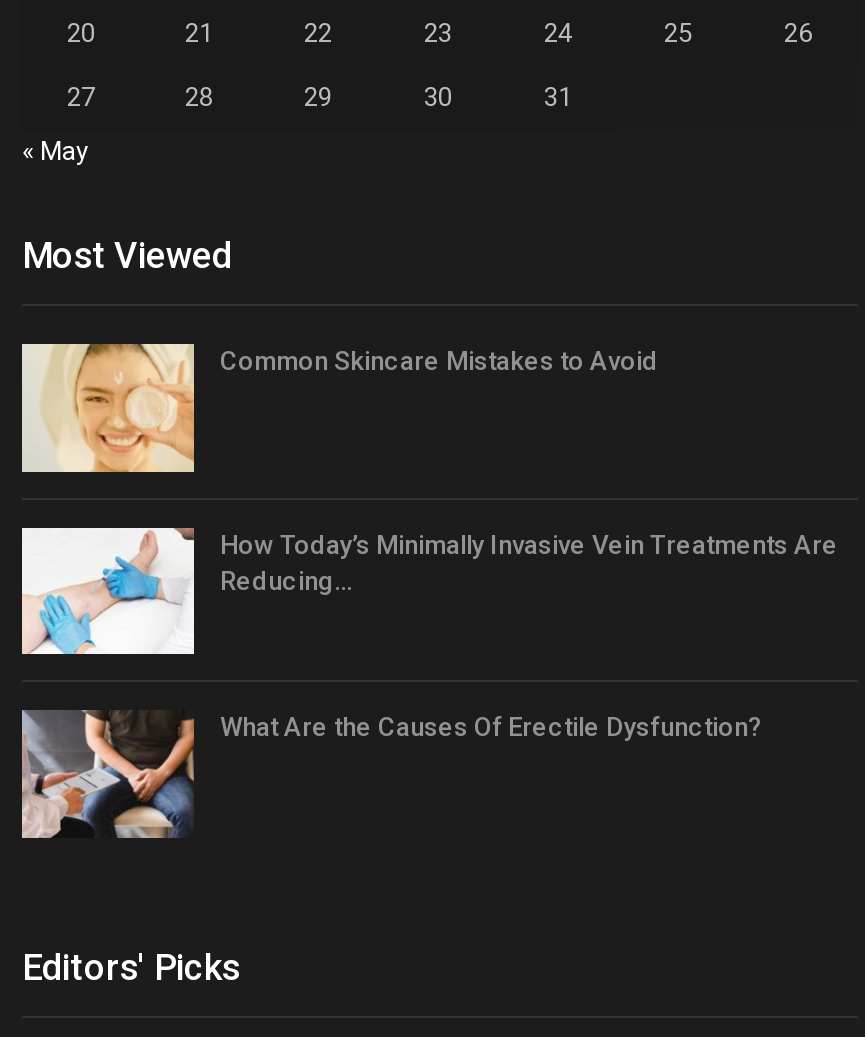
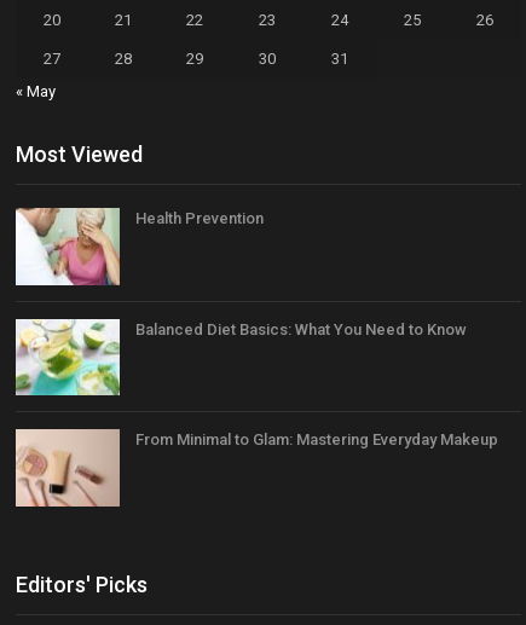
- [image]
- Common Skincare Mistakes to Avoid
+ [image]
+ Health Prevention

- [image]
- How Today’s Minimally Invasive Vein Treatments Are
- Reducing…
+ [image]
+ Balanced Diet Basics: What You Need to Know

- [image]
- What Are the Causes Of Erectile Dysfunction?
+ [image]
+ From Minimal to Glam: Mastering Everyday Makeup
